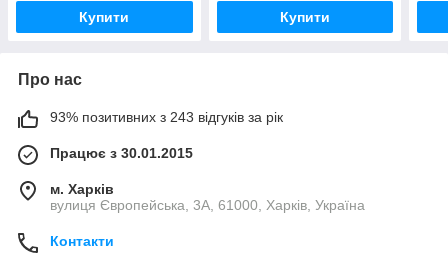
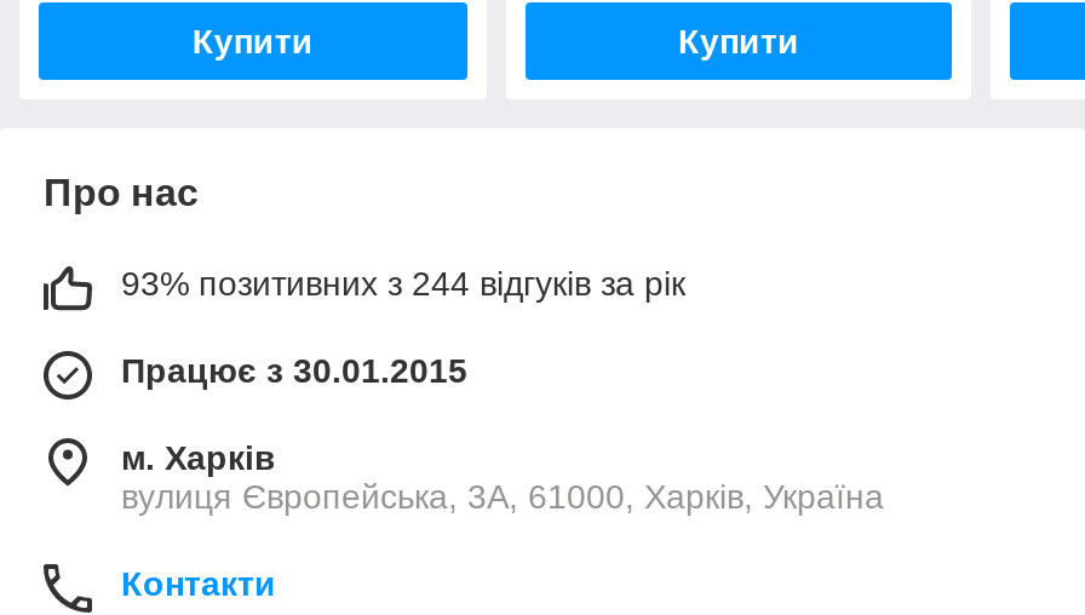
- 93% позитивних з 243 відгуків за рік
+ 93% позитивних з 244 відгуків за рік
